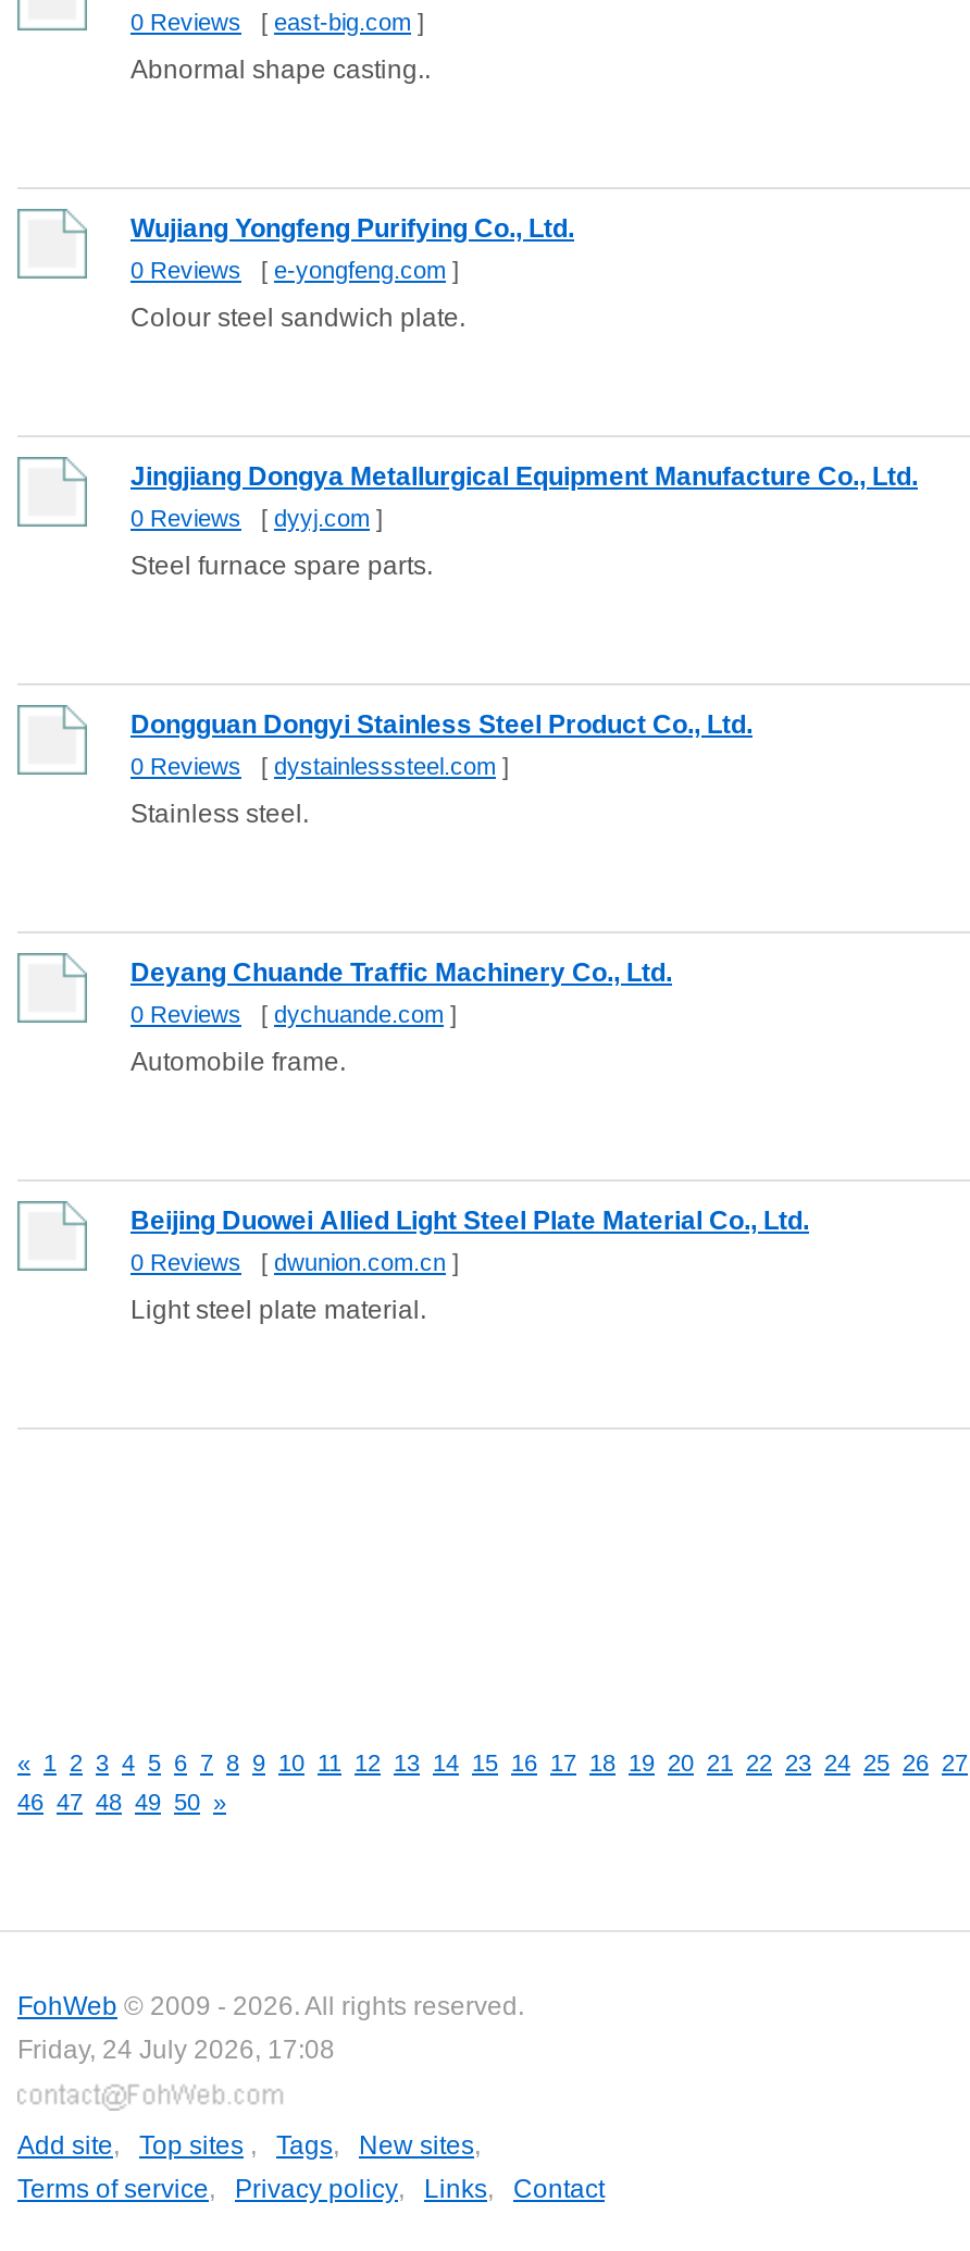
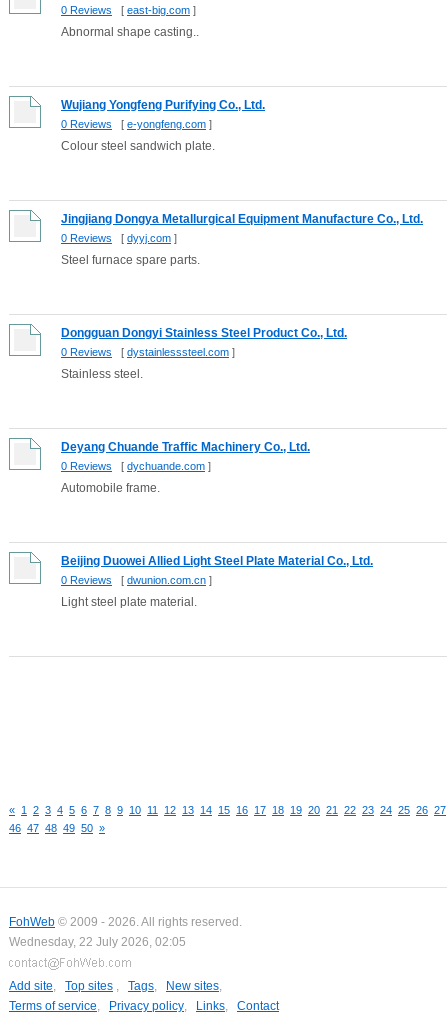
- Friday, 24 July 2026, 17:08
+ Wednesday, 22 July 2026, 02:05
